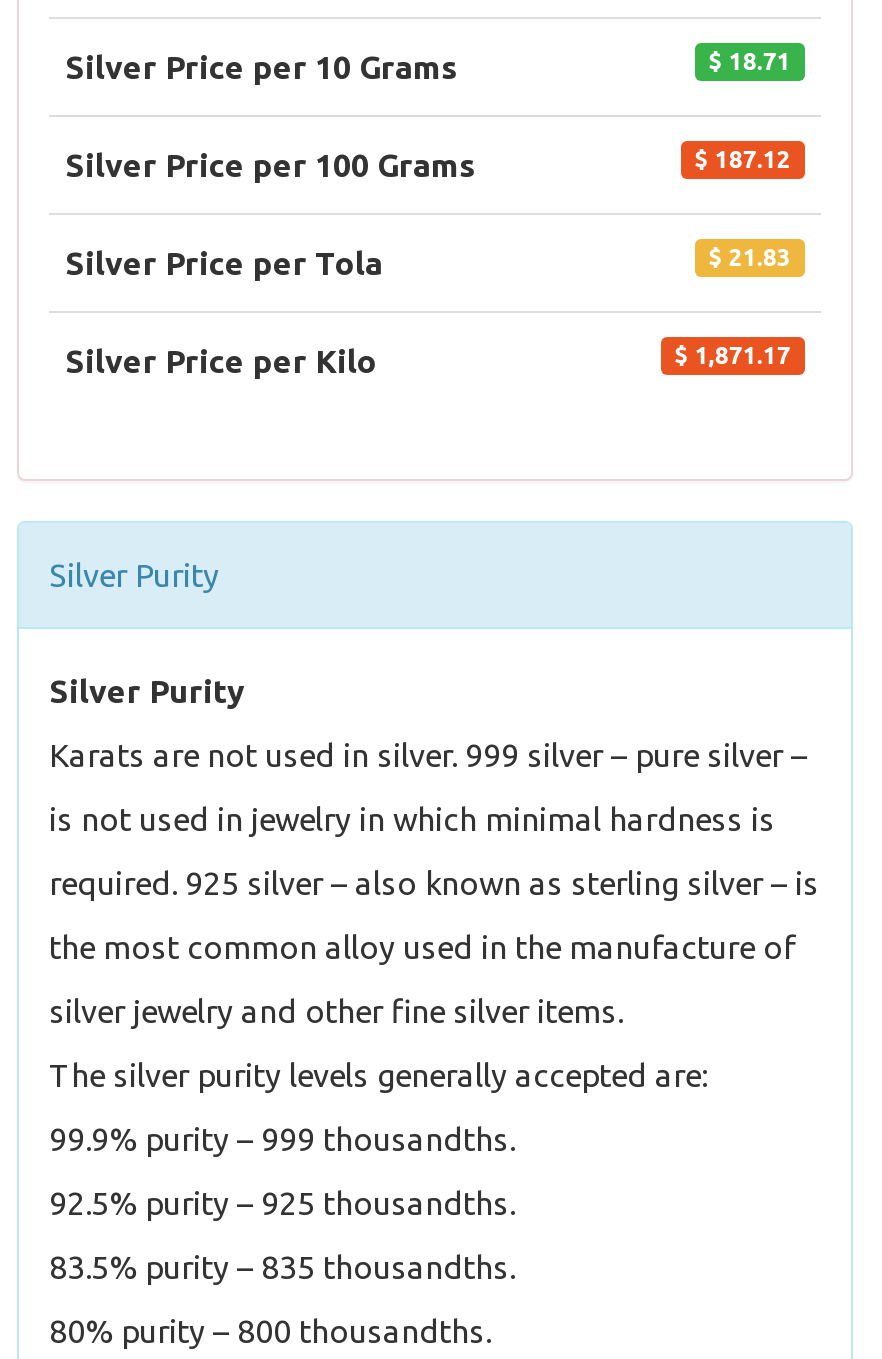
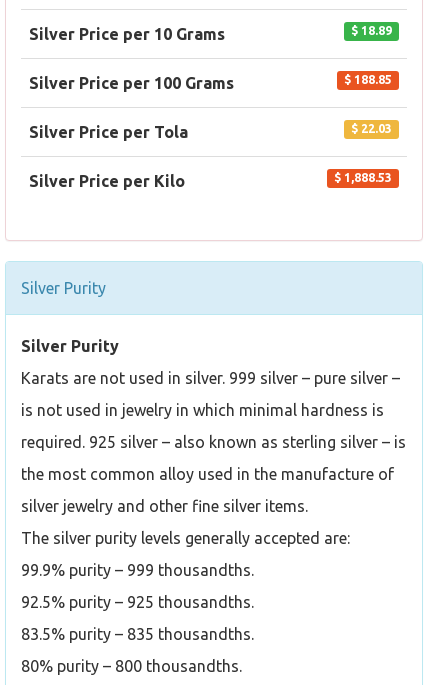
- $ 18.71
+ $ 18.89

- $ 187.12
+ $ 188.85

- $ 21.83
+ $ 22.03

- $ 1,871.17
+ $ 1,888.53
